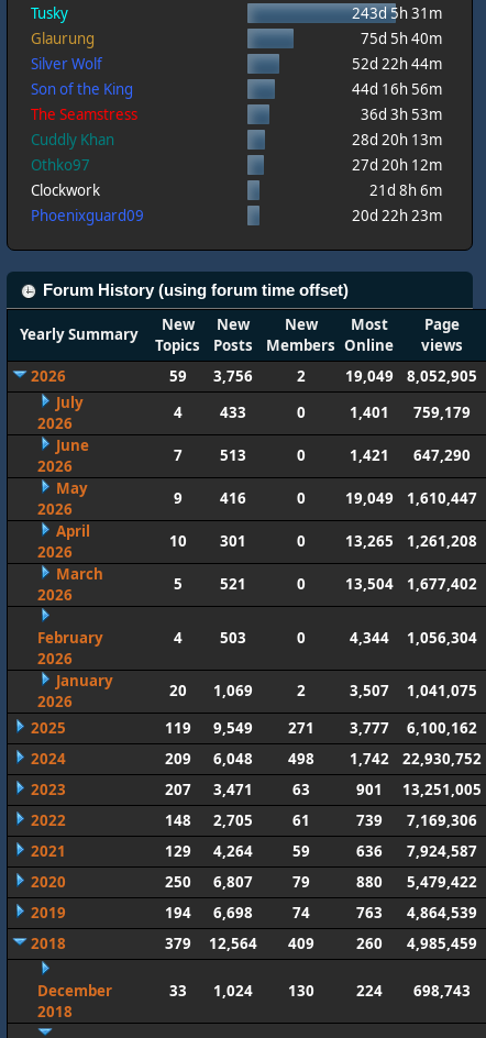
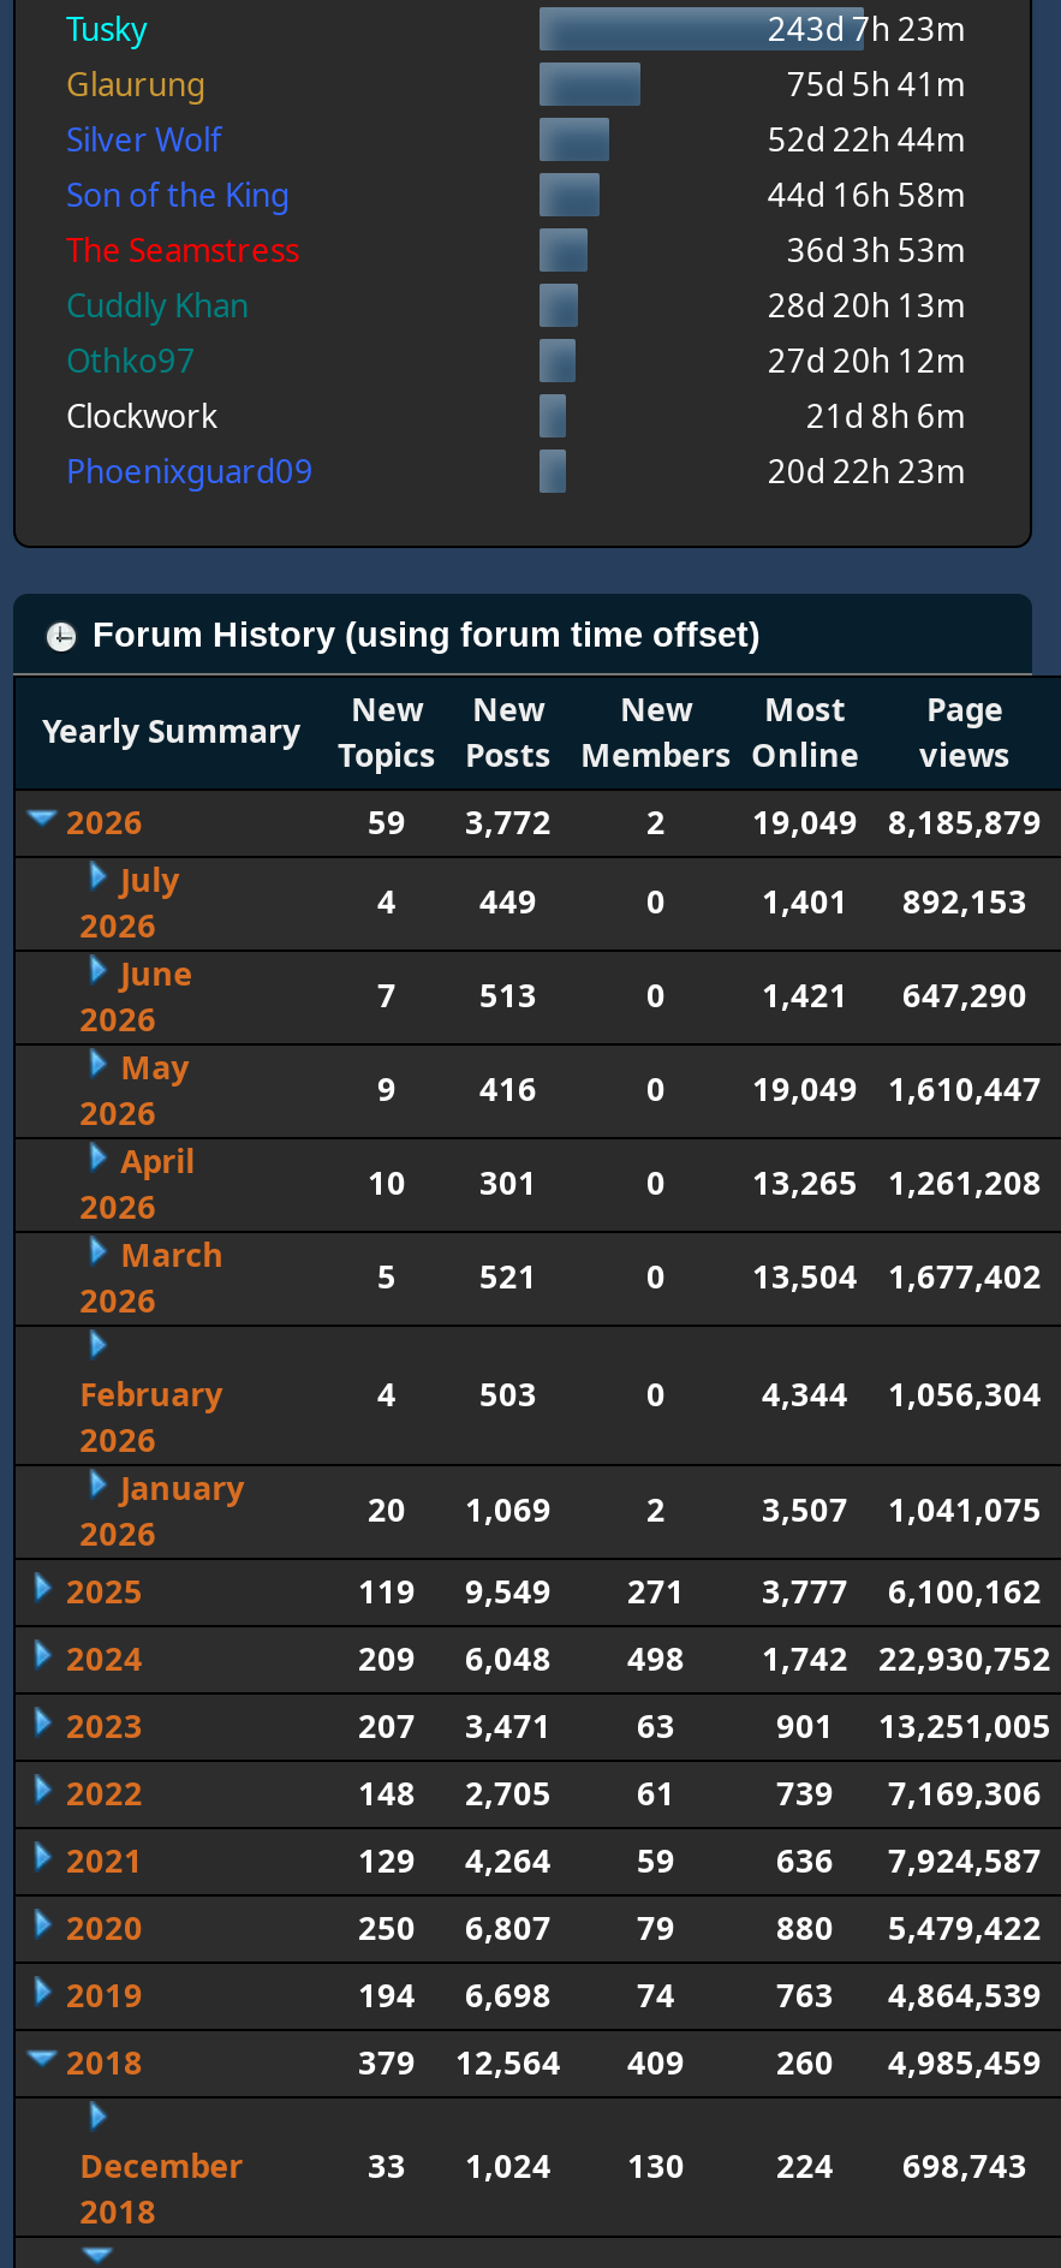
- 243d 5h 31m
+ 243d 7h 23m

- 75d 5h 40m
+ 75d 5h 41m

- 44d 16h 56m
+ 44d 16h 58m

- 59 3,756
+ 59 3,772

- 2 19,049 8,052,905
+ 2 19,049 8,185,879

- 4 433
+ 4 449

- 1,401 759,179
+ 1,401 892,153
